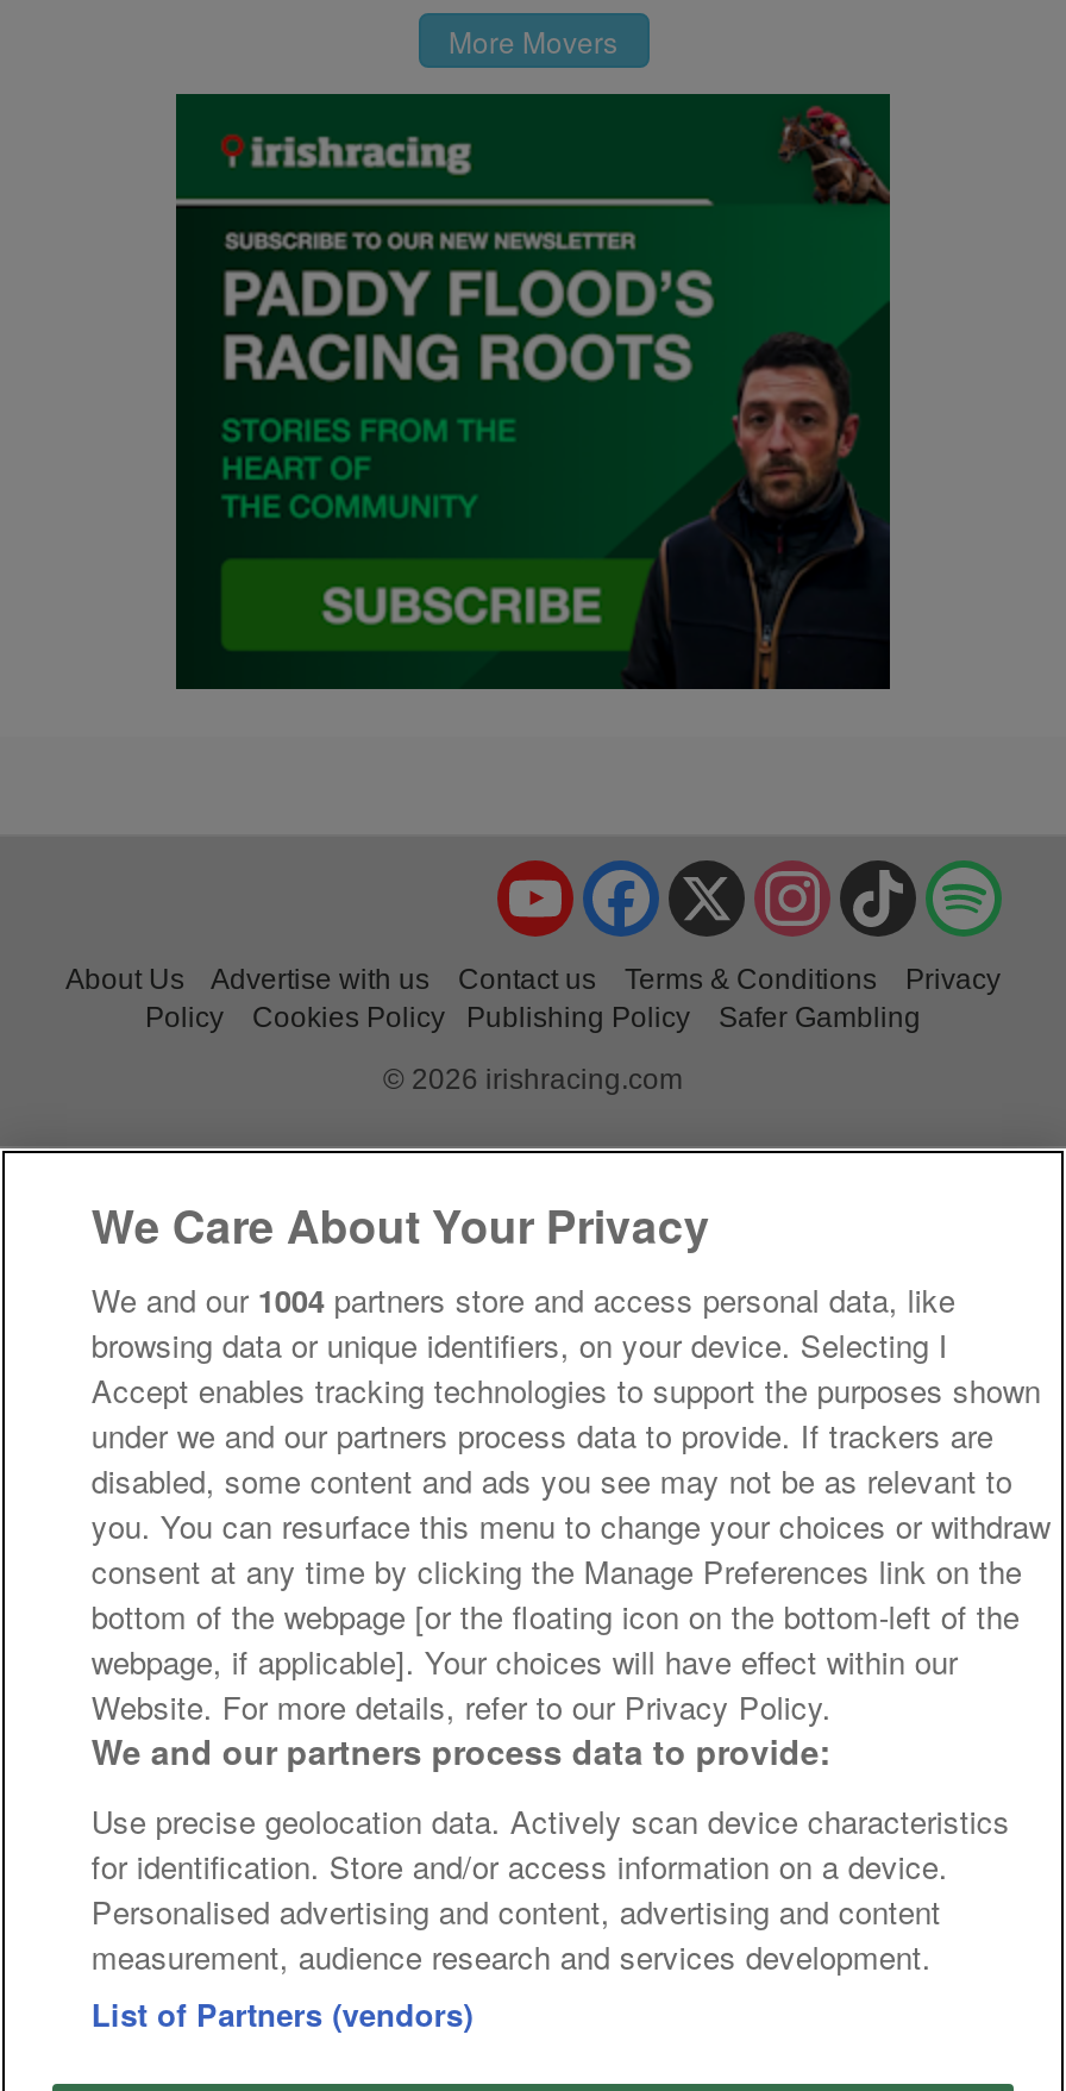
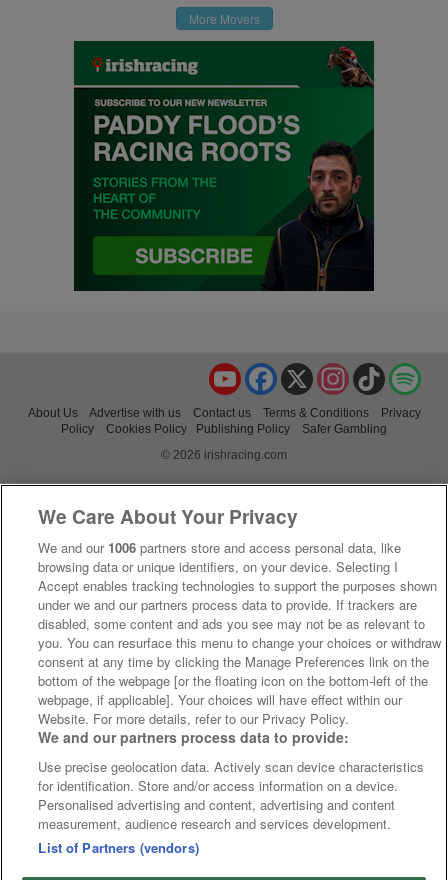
- We and our 1004 partners store and access personal data, like
+ We and our 1006 partners store and access personal data, like
